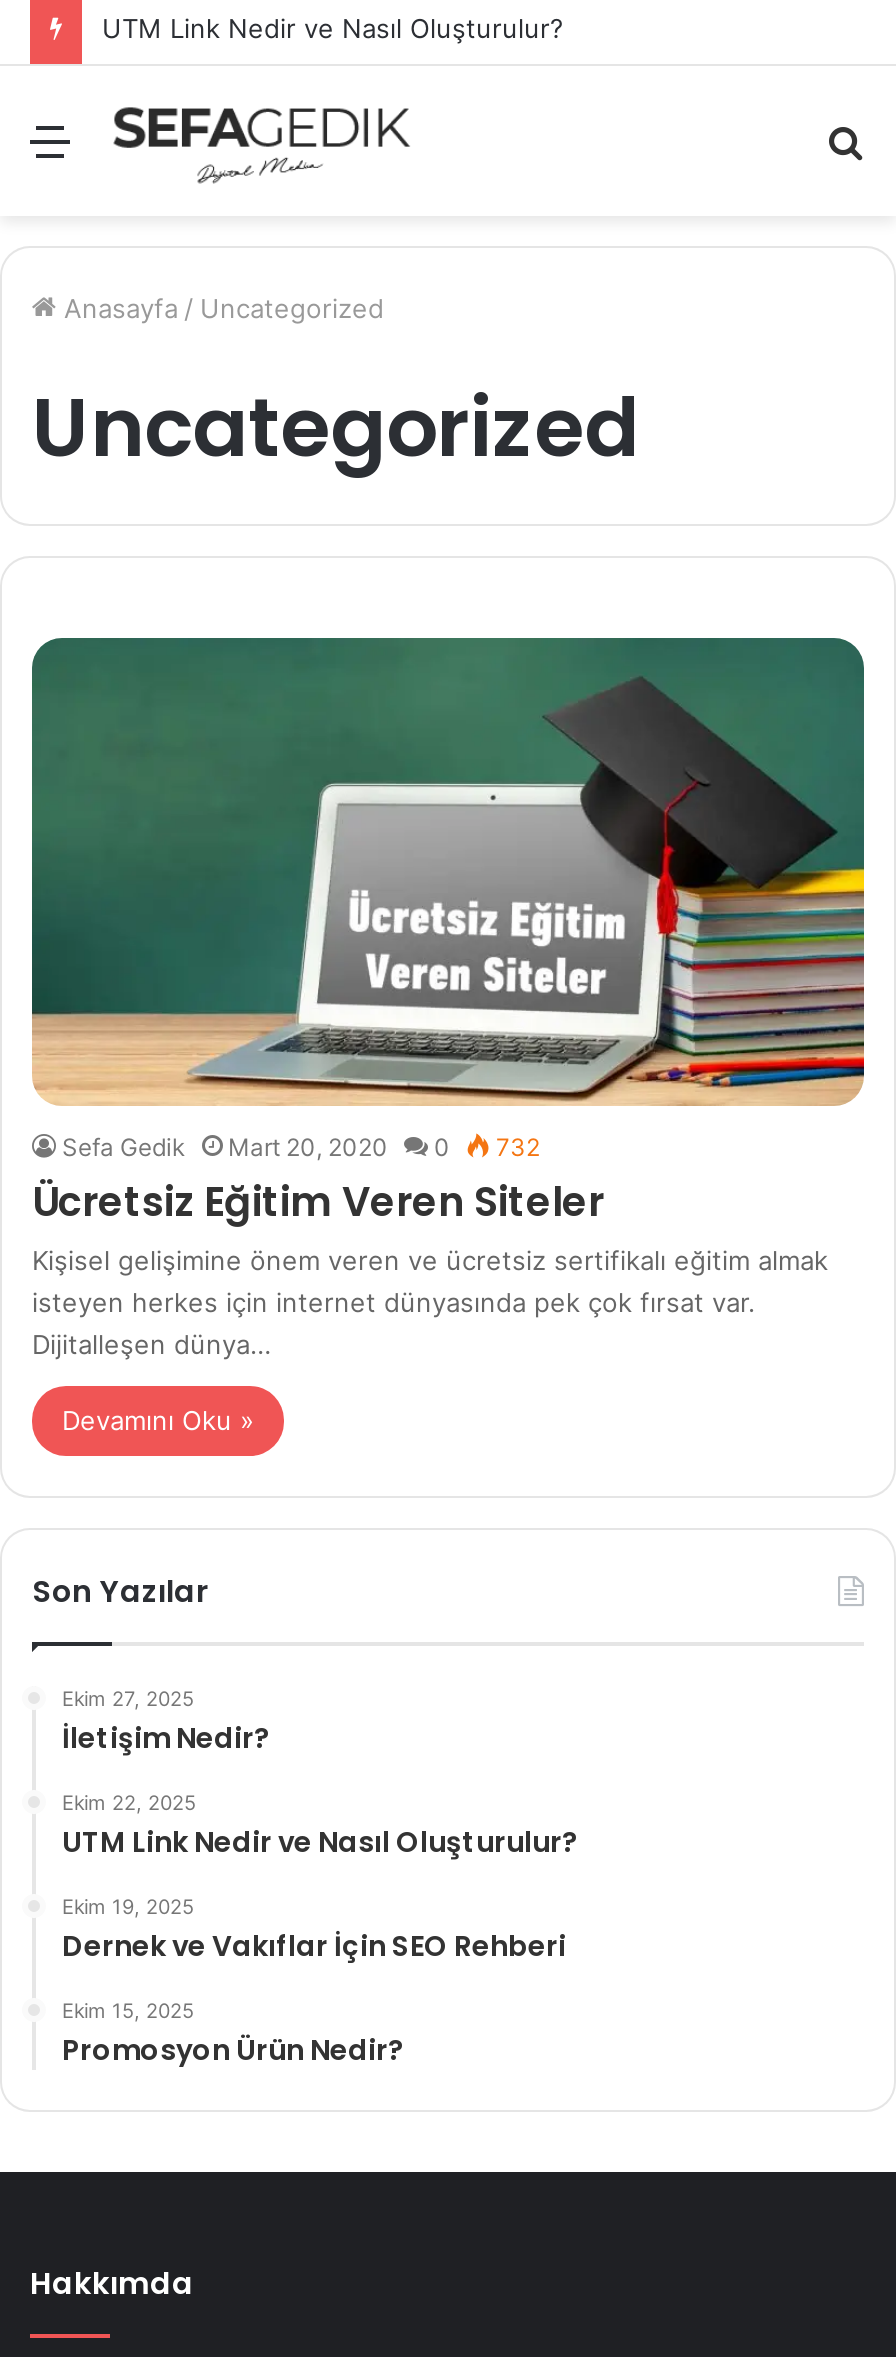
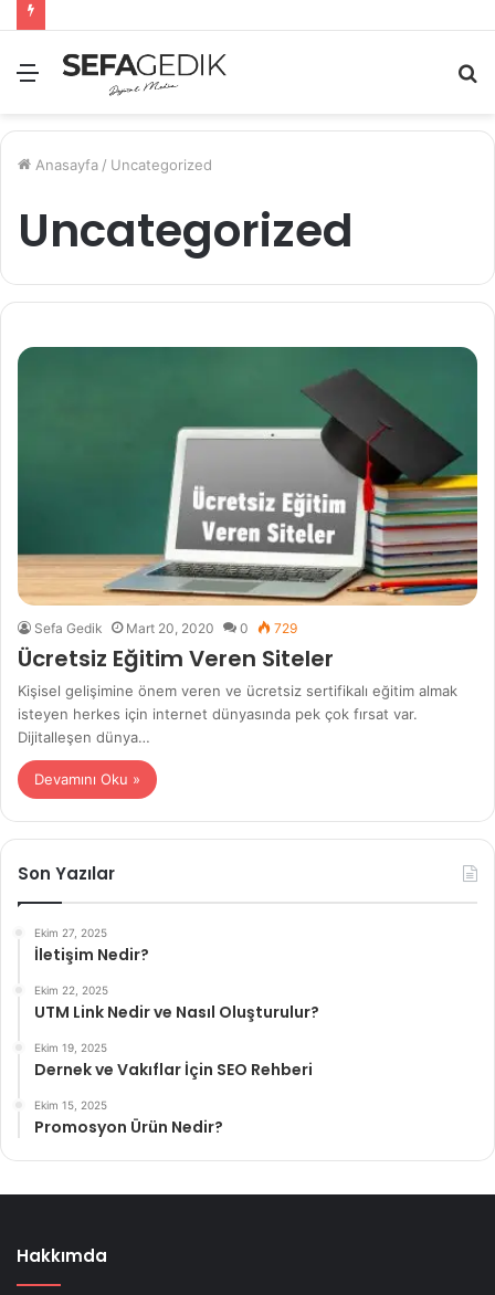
- UTM Link Nedir ve Nasıl Oluşturulur?

- Sefa Gedik Mart 20, 2020 0 732
+ Sefa Gedik Mart 20, 2020 0 729
